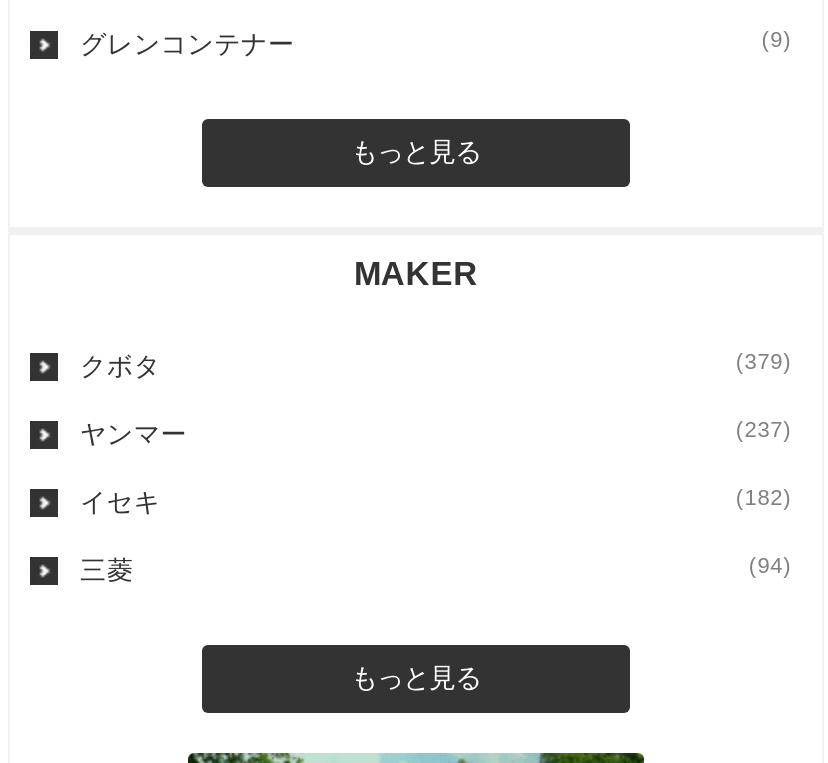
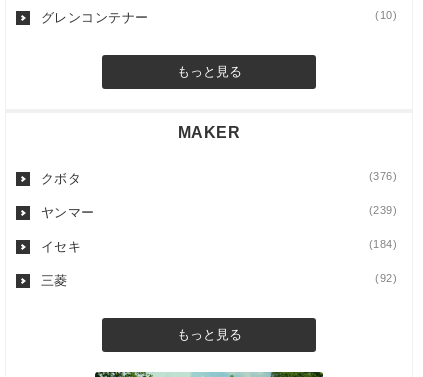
- (9)
+ (10)

- (379)
+ (376)

- (237)
+ (239)

- (182)
+ (184)

- (94)
+ (92)
